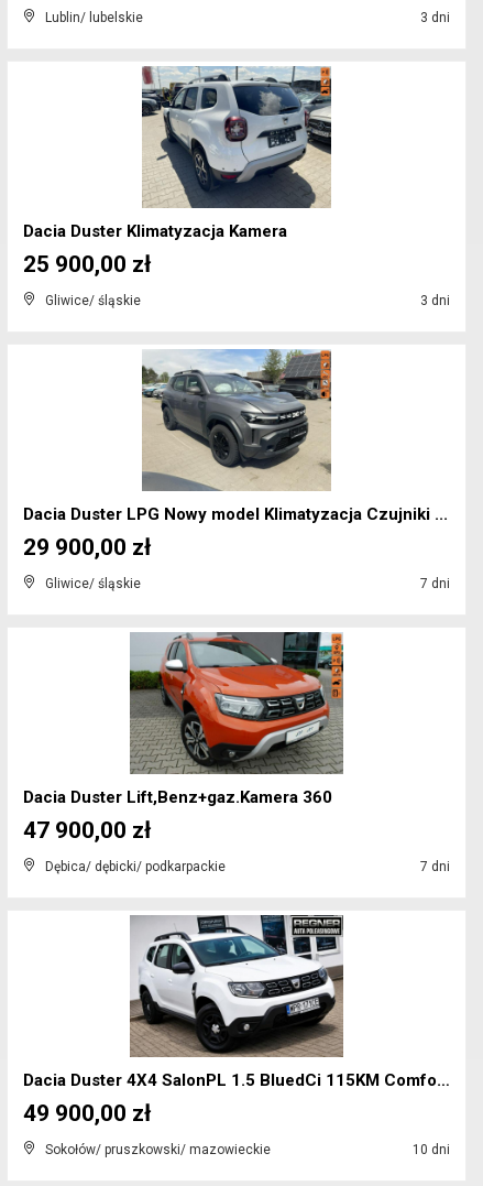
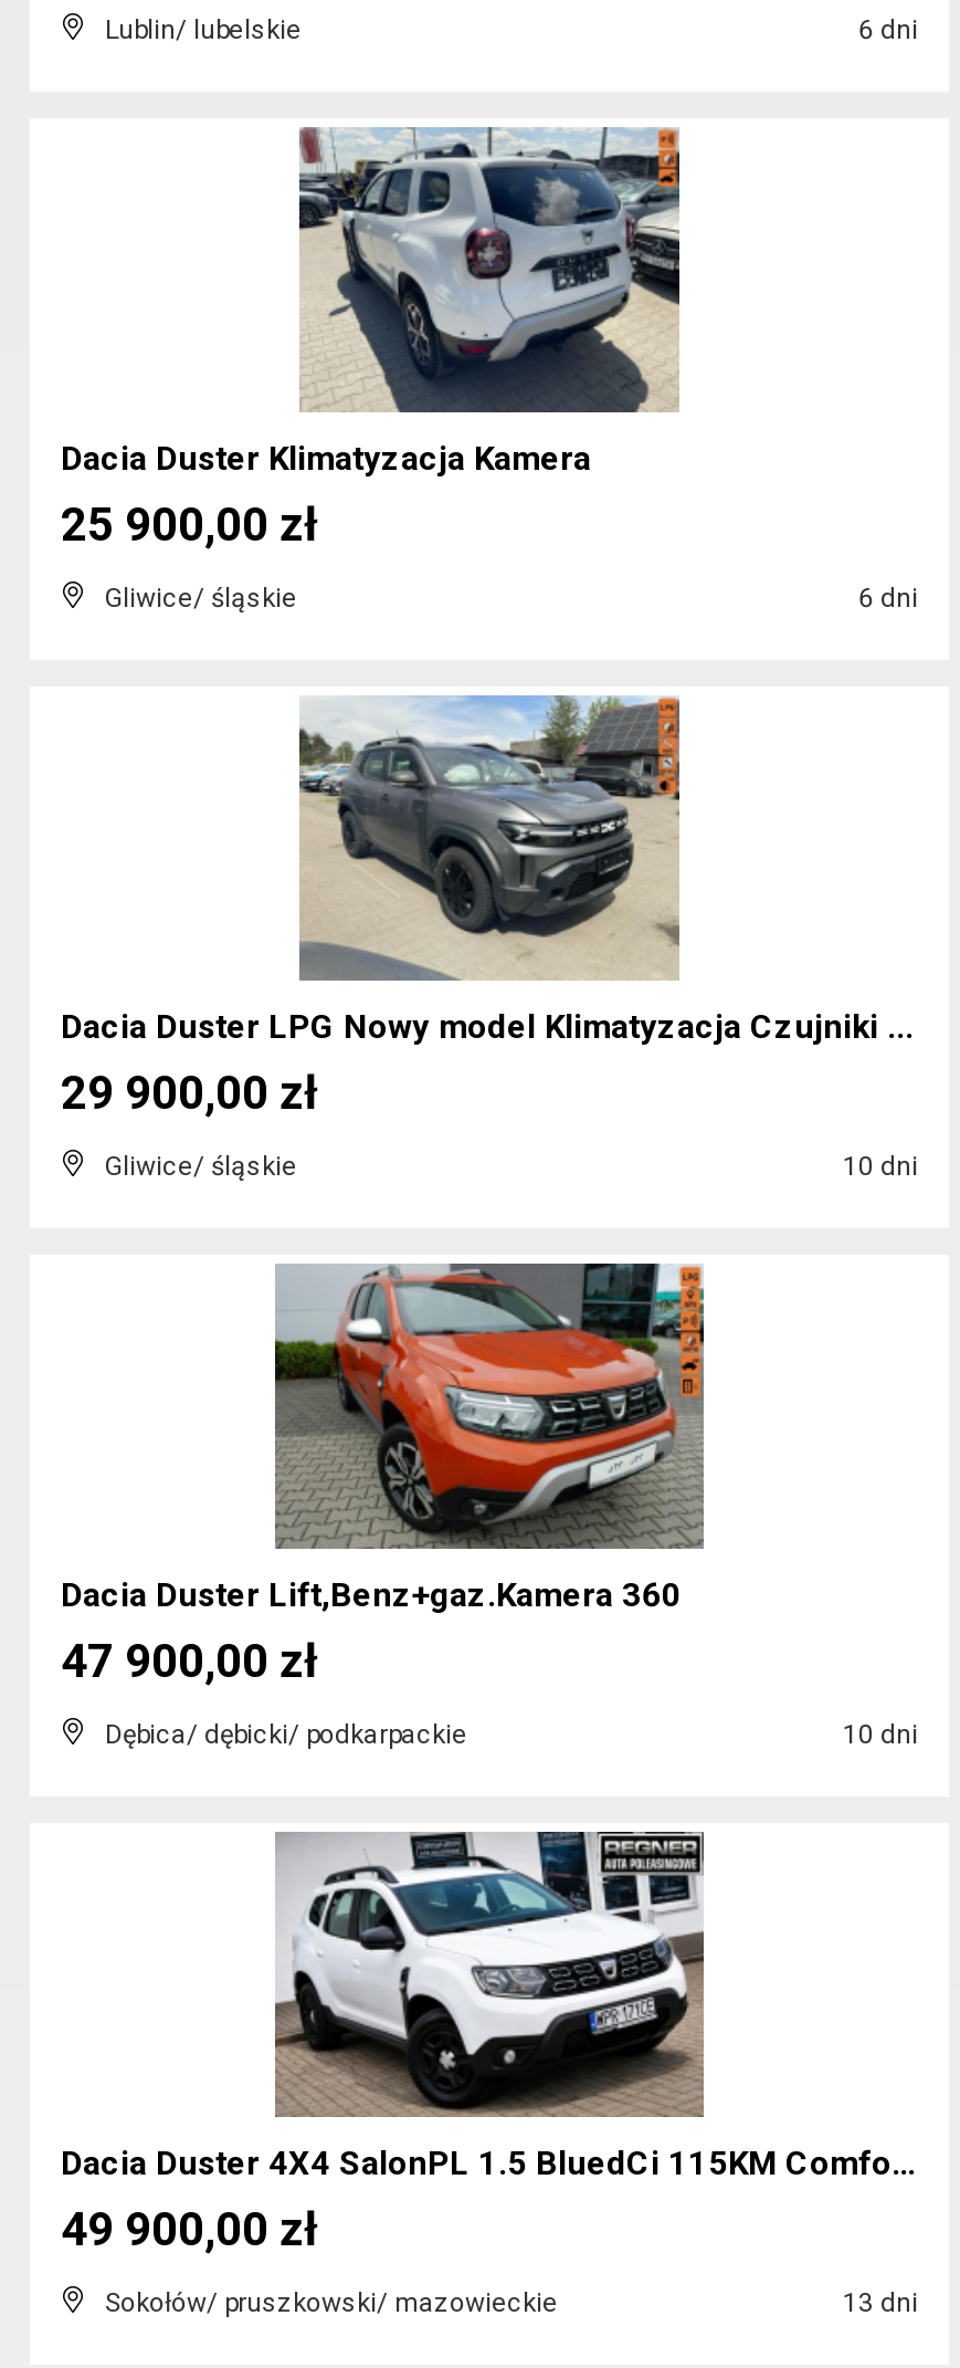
- 3 dni
+ 6 dni

- 3 dni
+ 6 dni

- 7 dni
+ 10 dni

- 7 dni
+ 10 dni

- 10 dni
+ 13 dni
